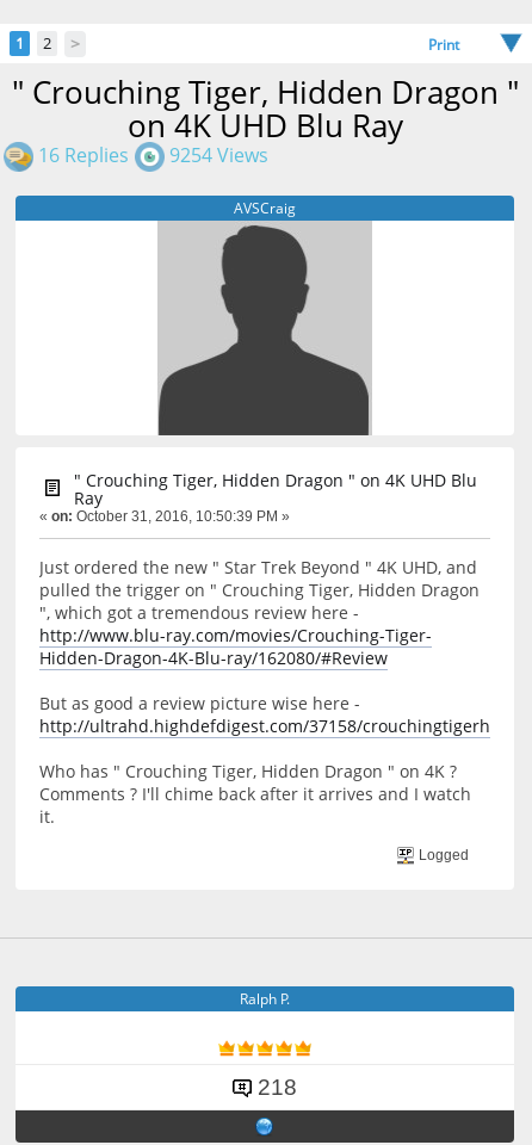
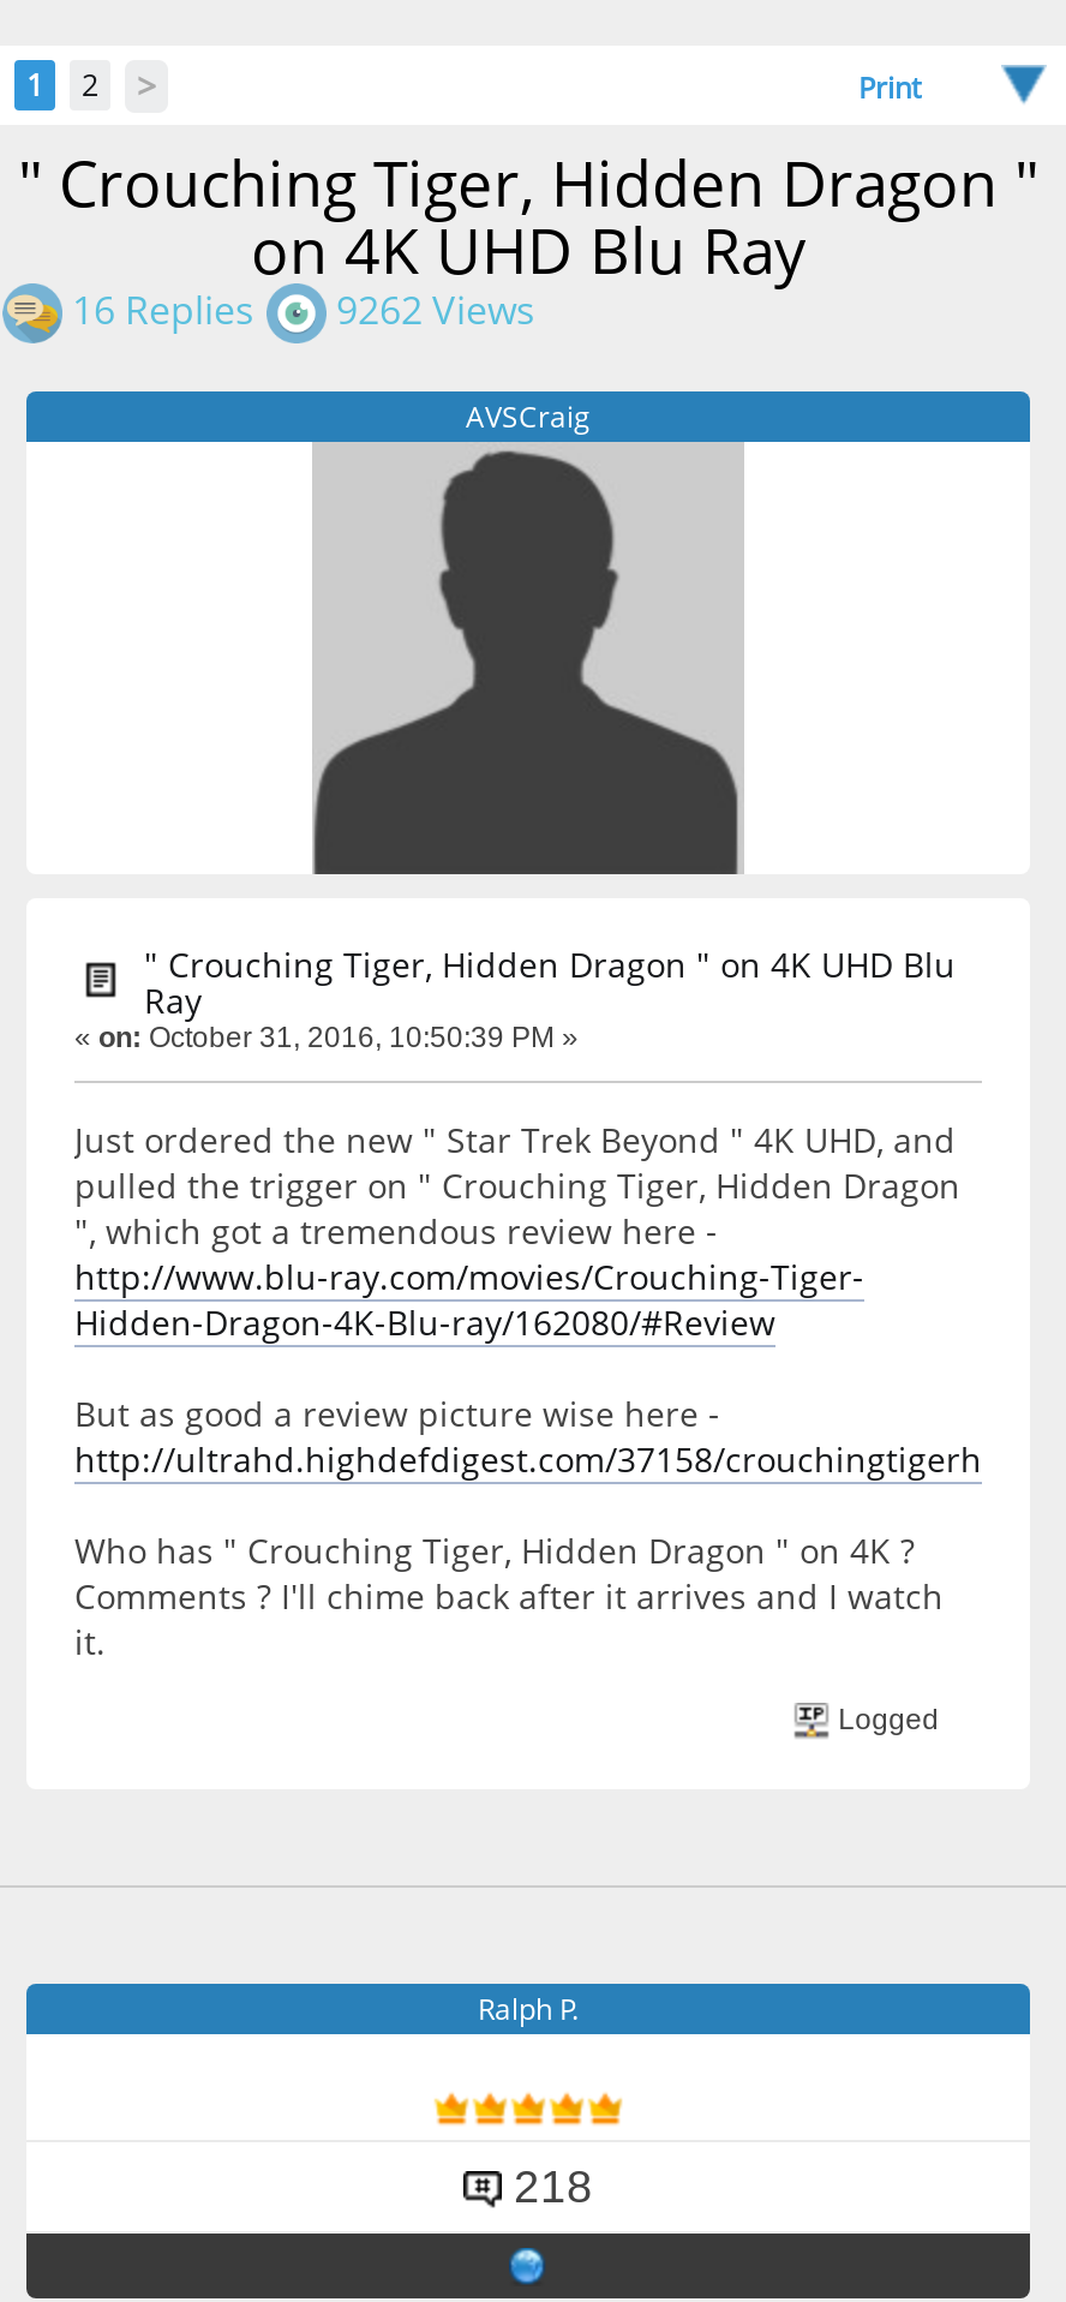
- 16 Replies 9254 Views
+ 16 Replies 9262 Views
